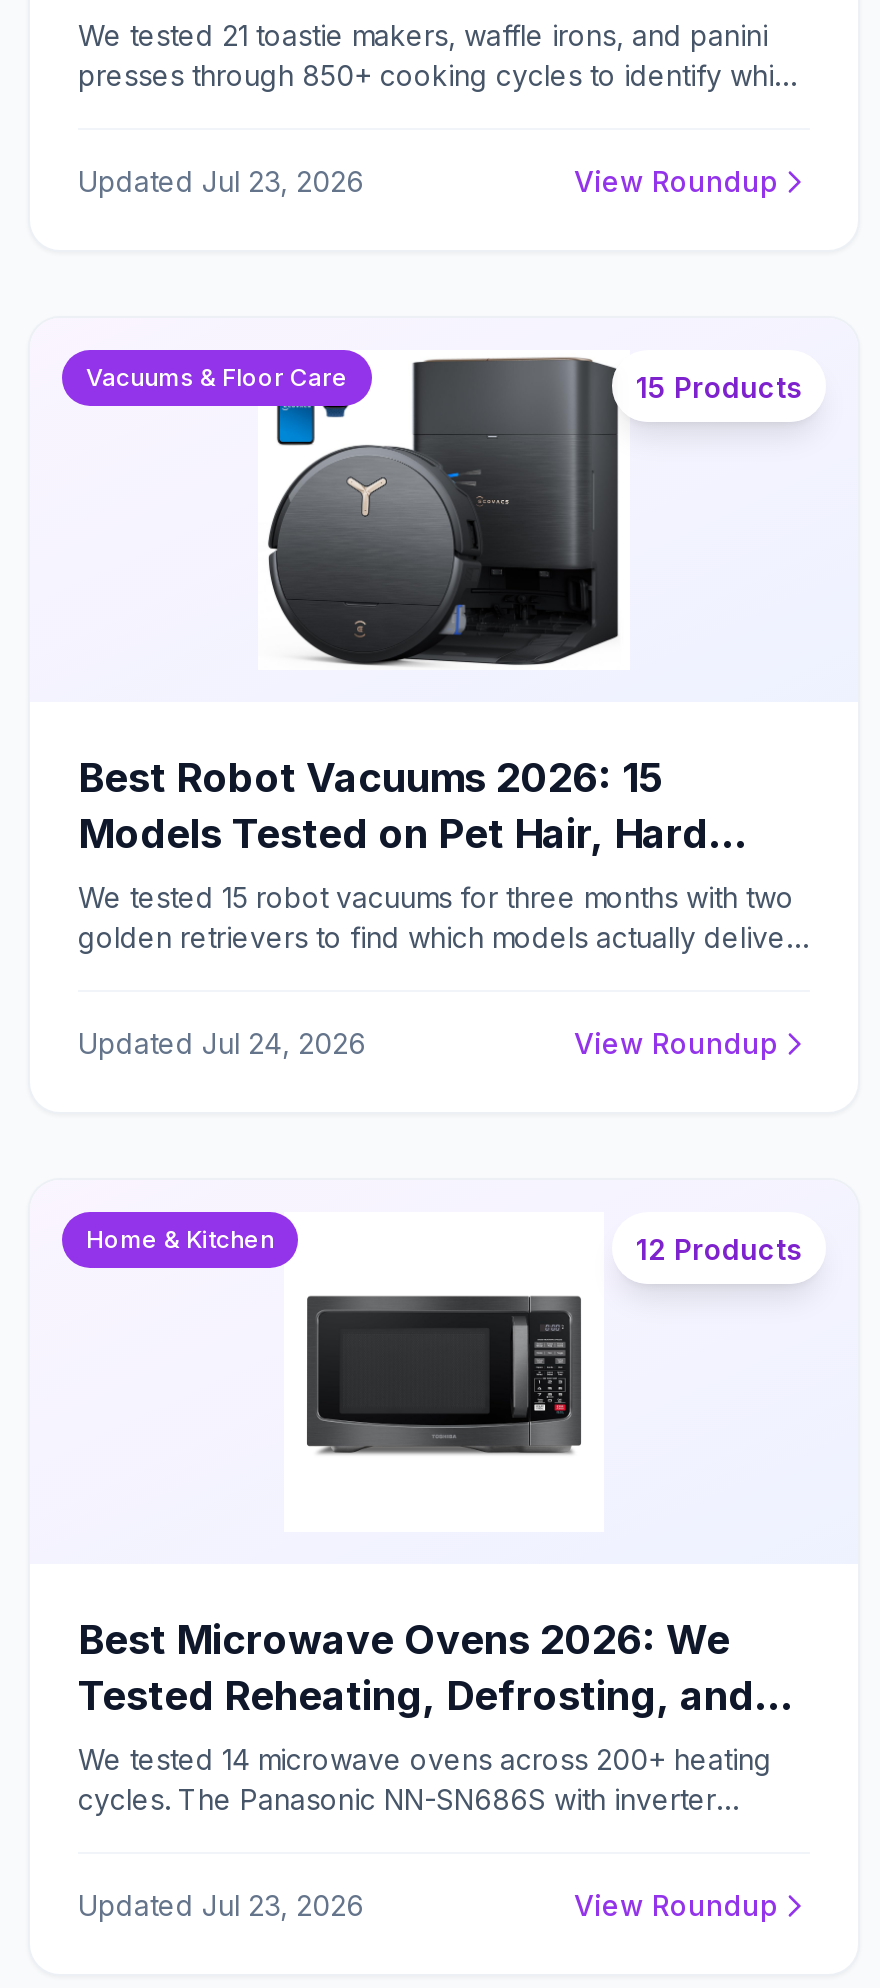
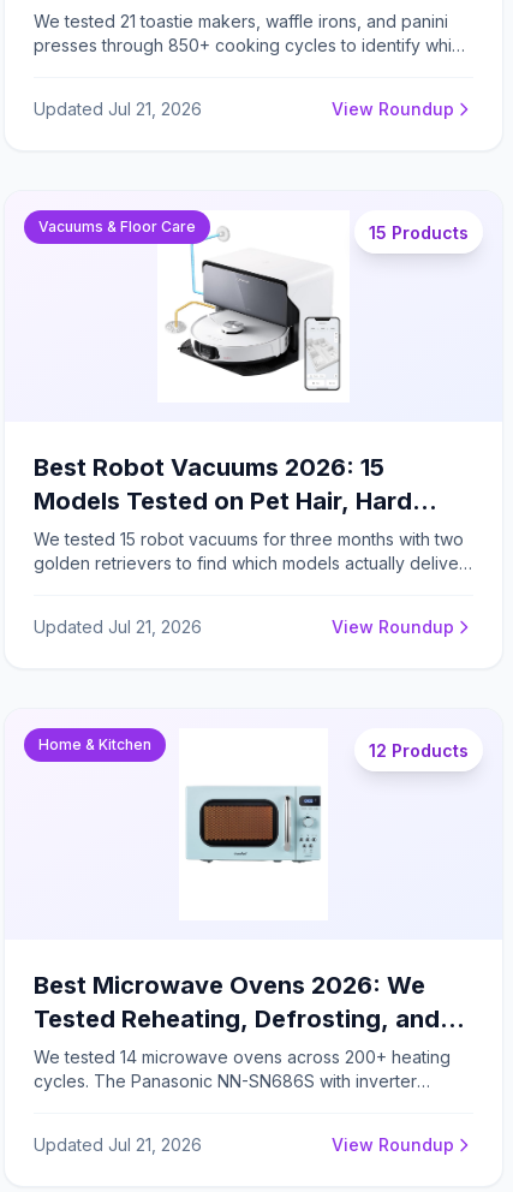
- Updated Jul 23, 2026
+ Updated Jul 21, 2026

- [image]
+ [image]

- Updated Jul 24, 2026
+ Updated Jul 21, 2026

- [image]
+ [image]

- Updated Jul 23, 2026
+ Updated Jul 21, 2026
